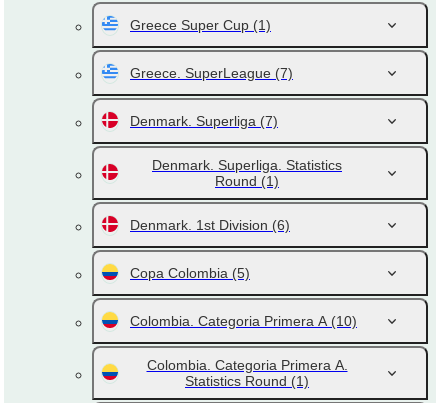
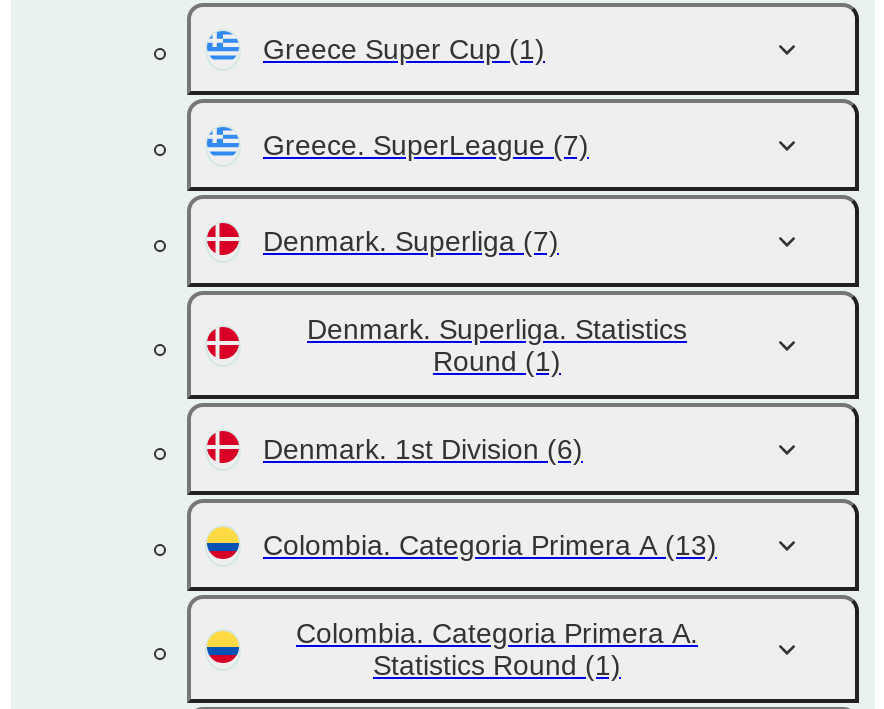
- Copa Colombia (5)
- Colombia. Categoria Primera A (10)
+ Colombia. Categoria Primera A (13)
